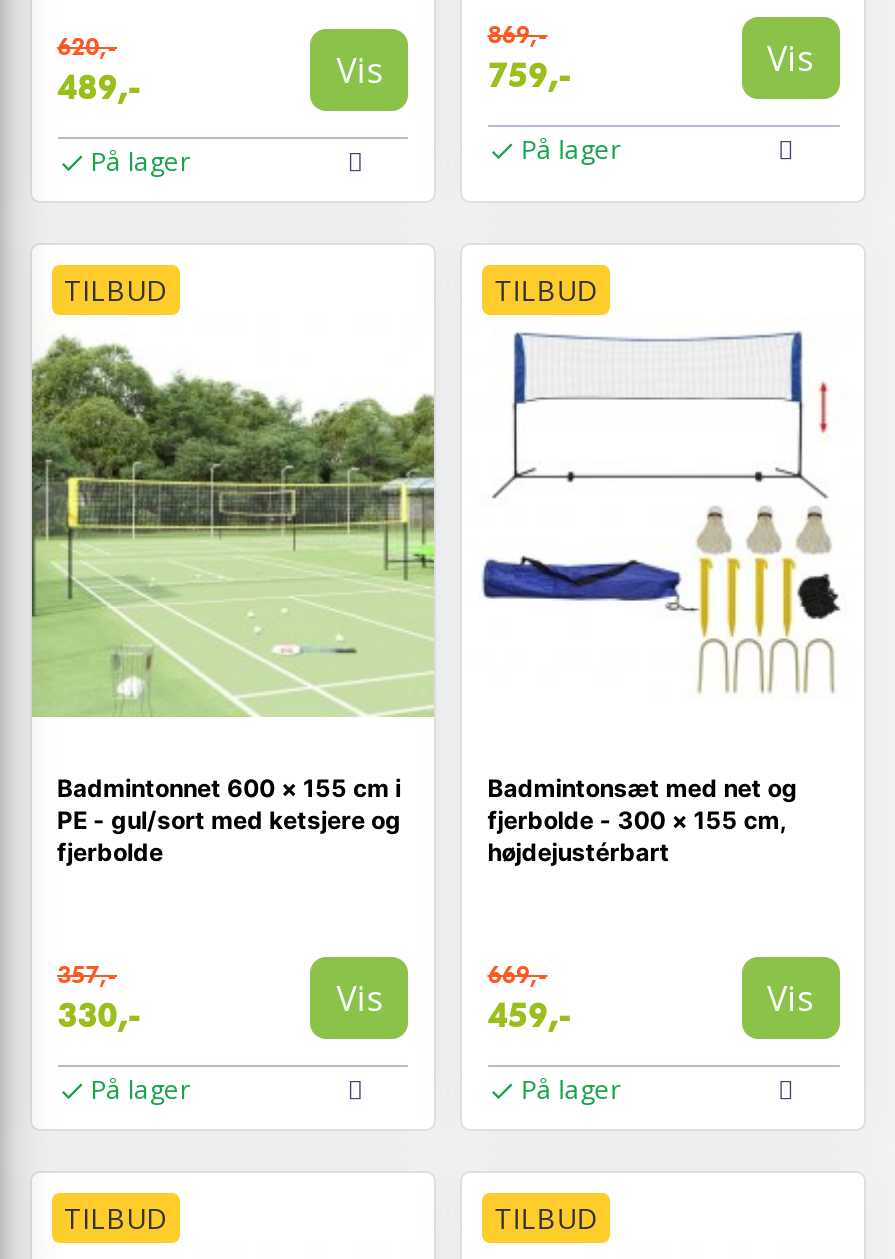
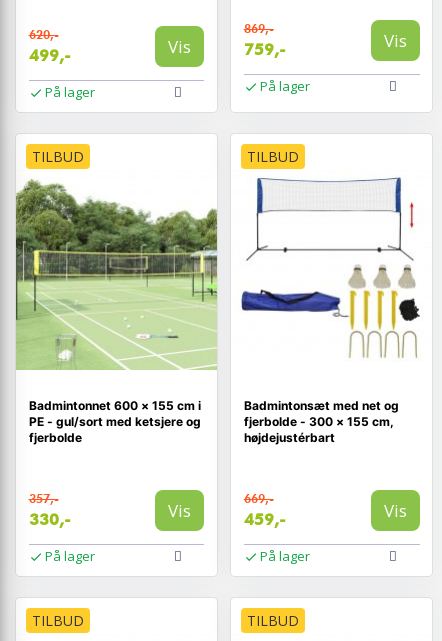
- 489,-
+ 499,-
